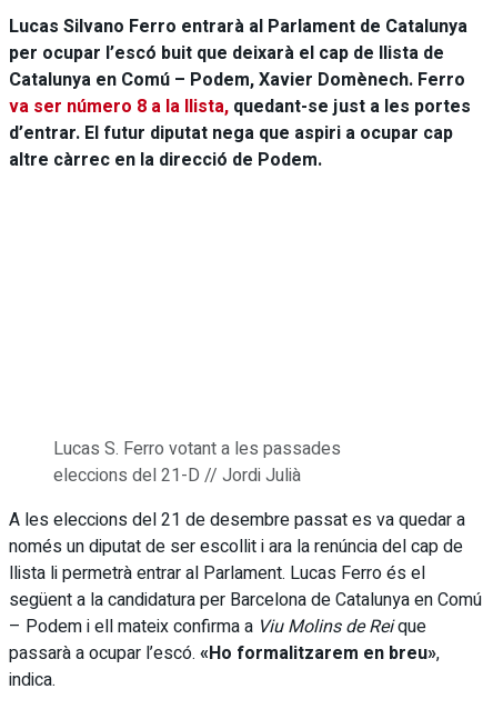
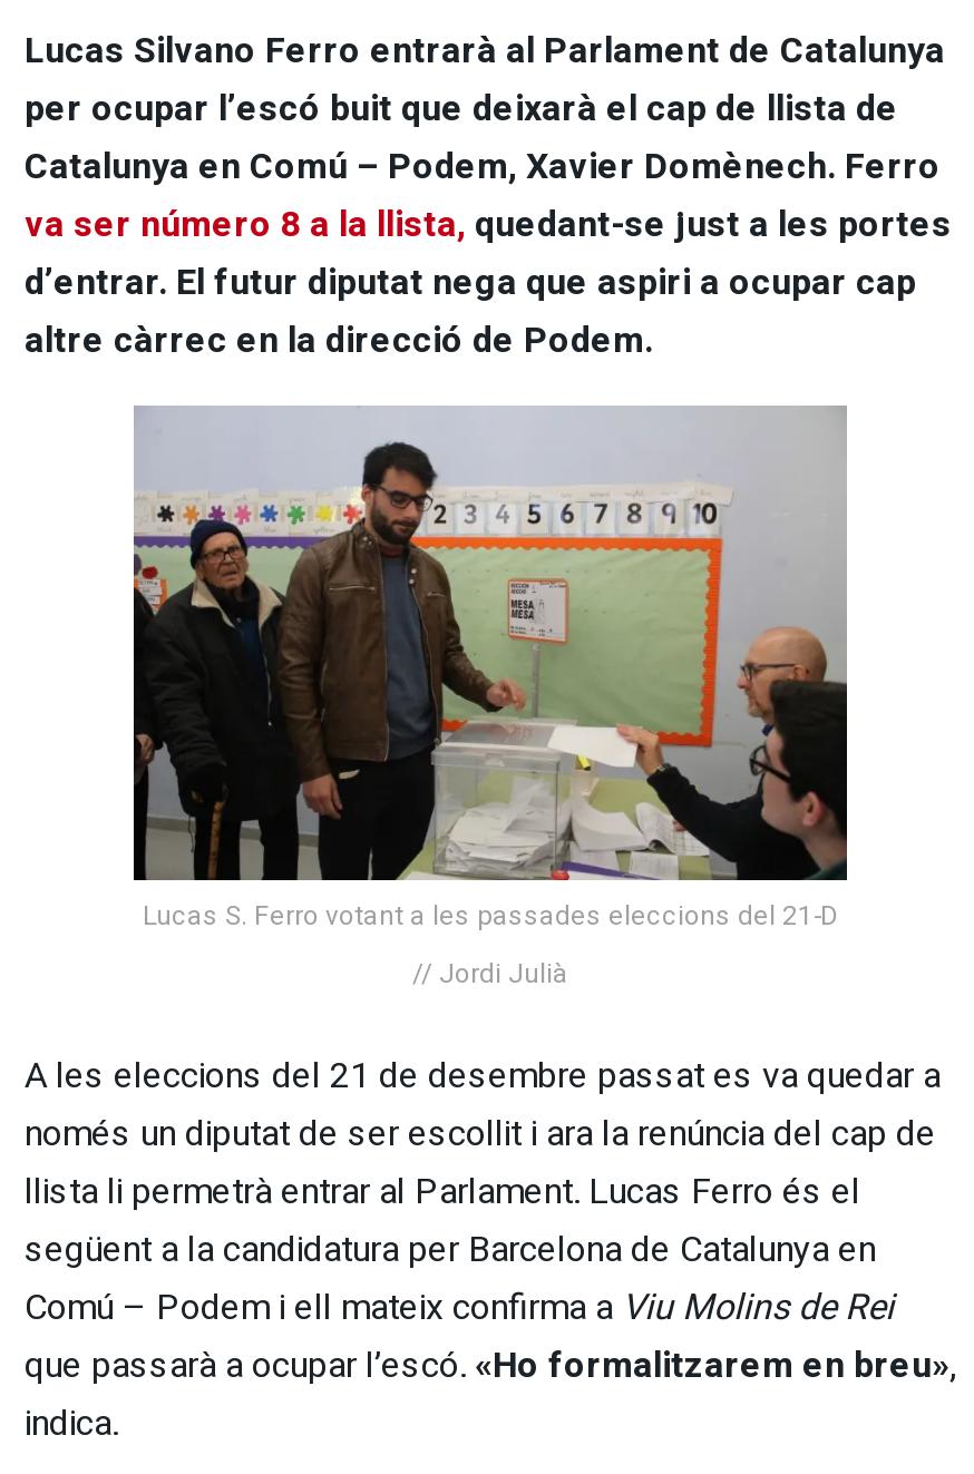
+ [image]
